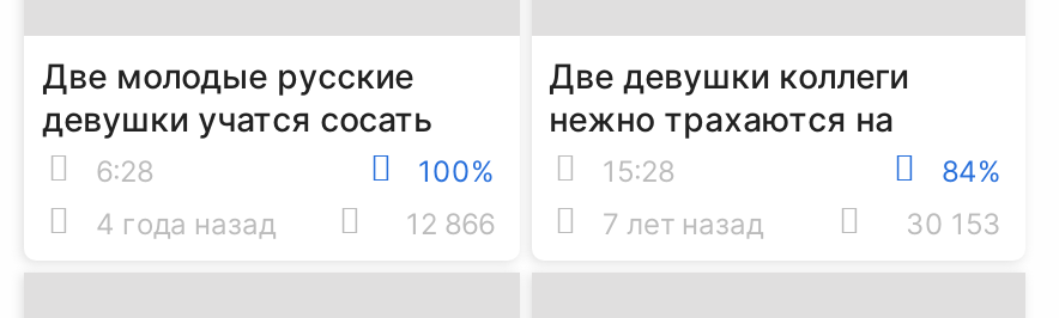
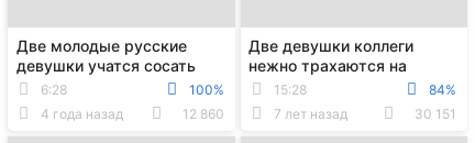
- 12 866
+ 12 860

- 30 153
+ 30 151
